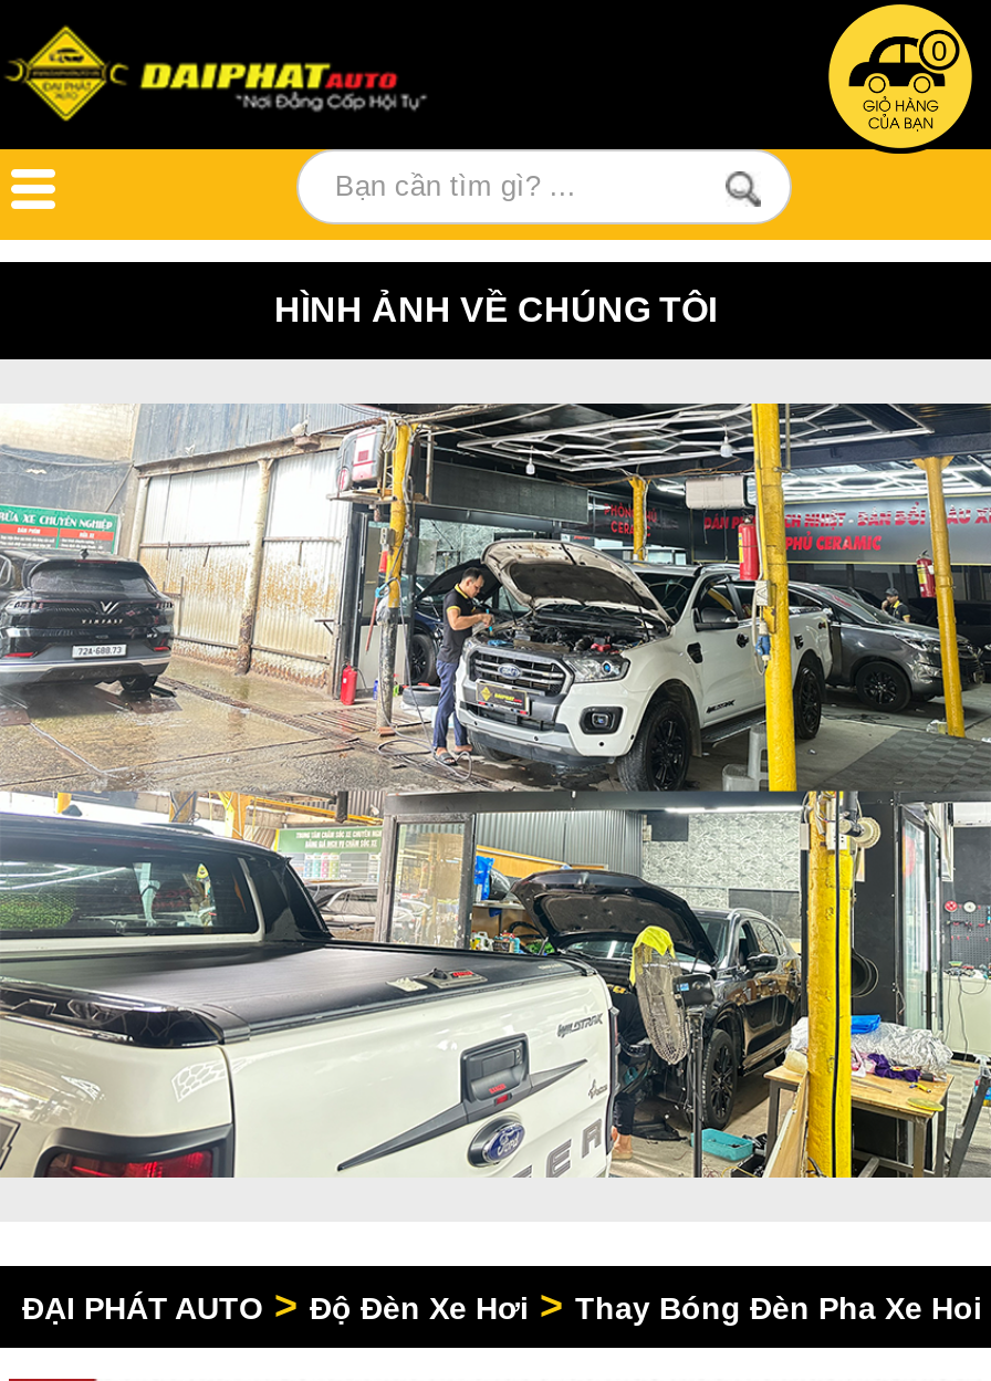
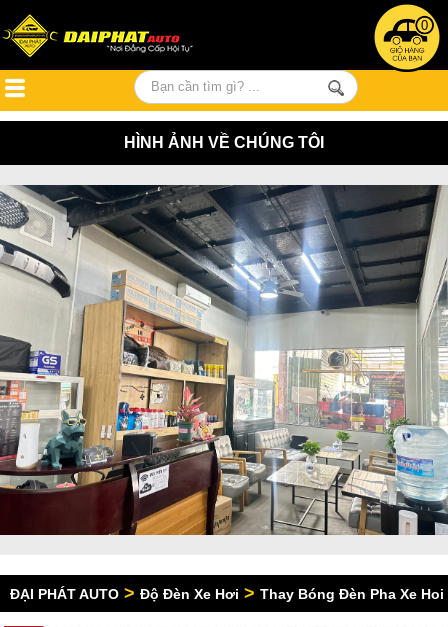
- [image]
+ [image]
